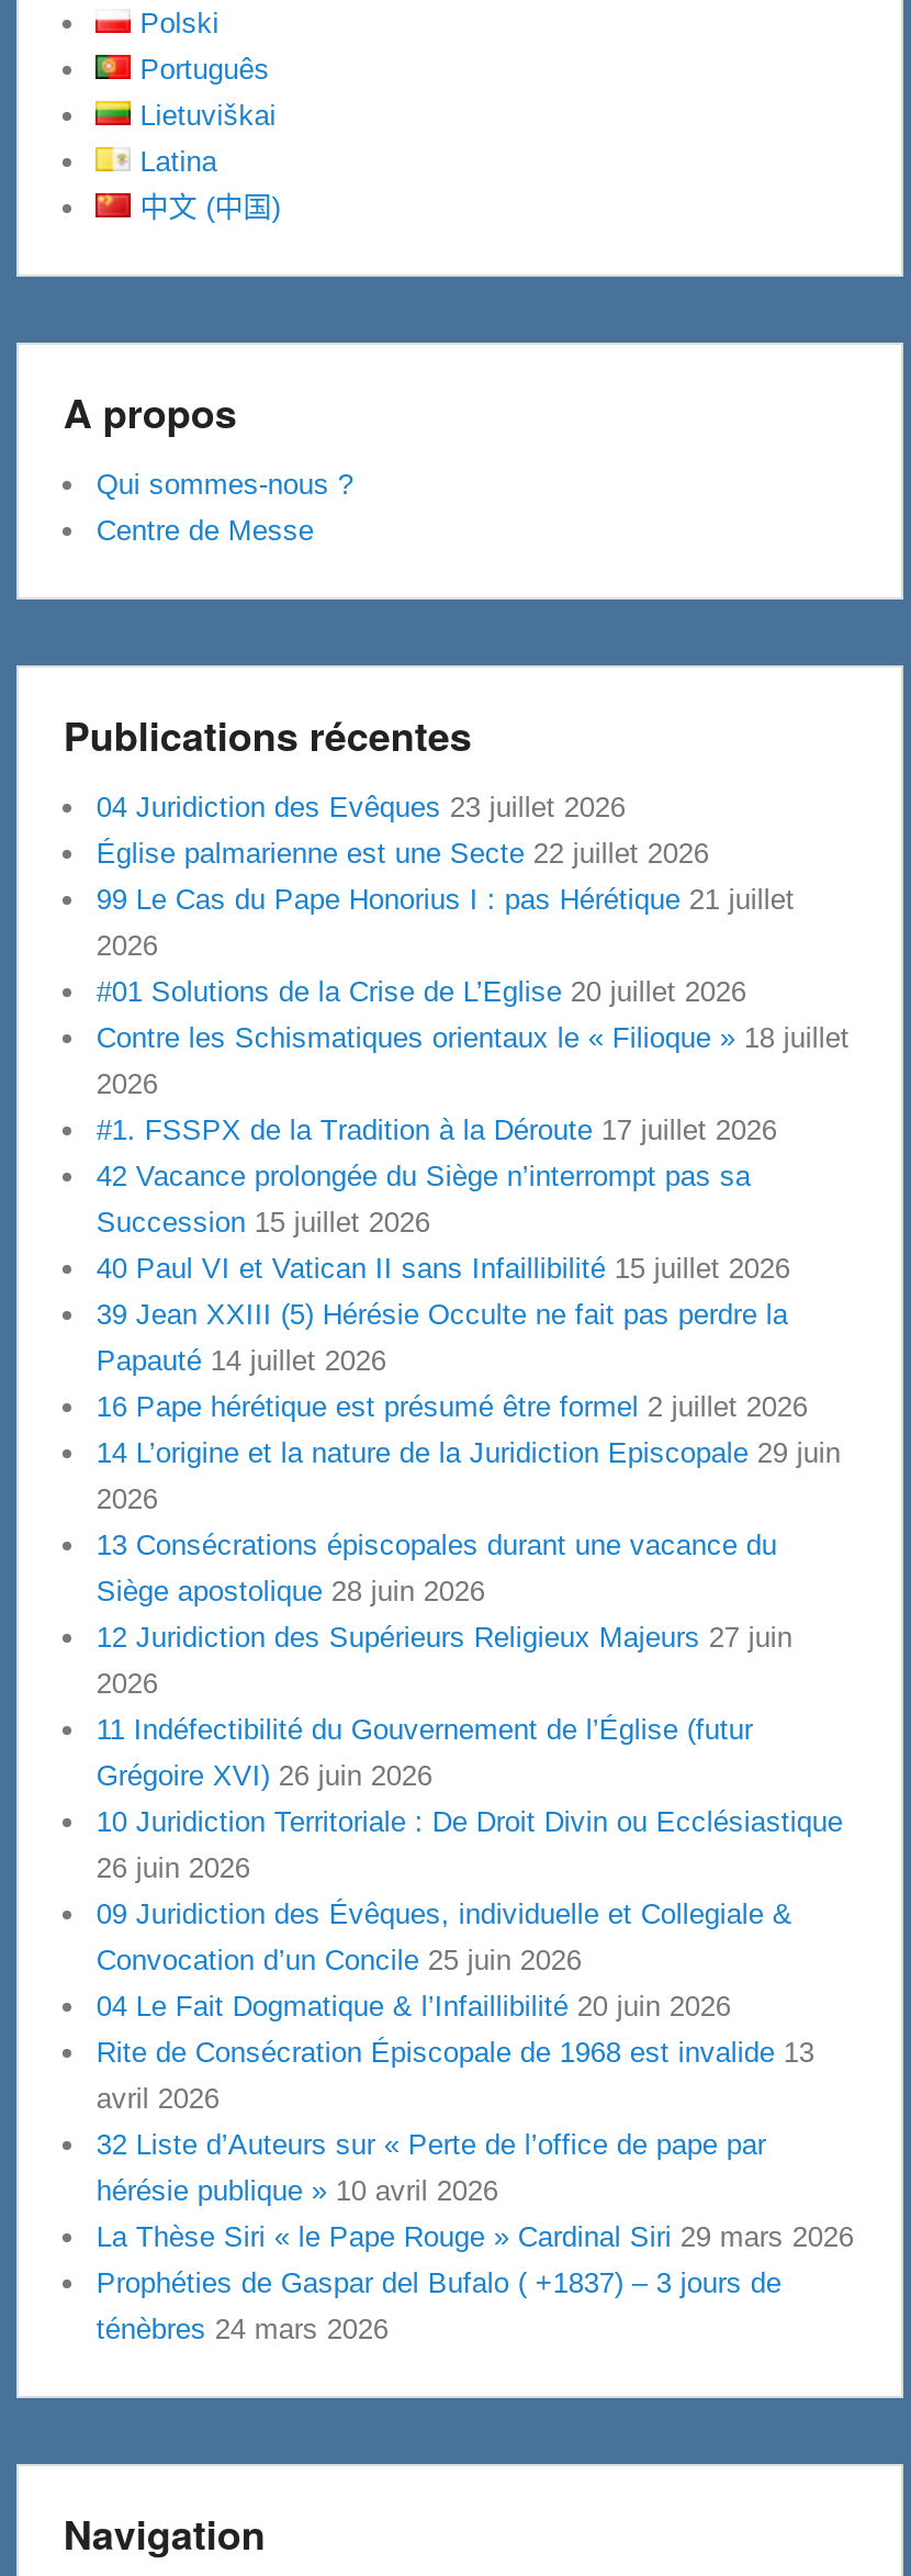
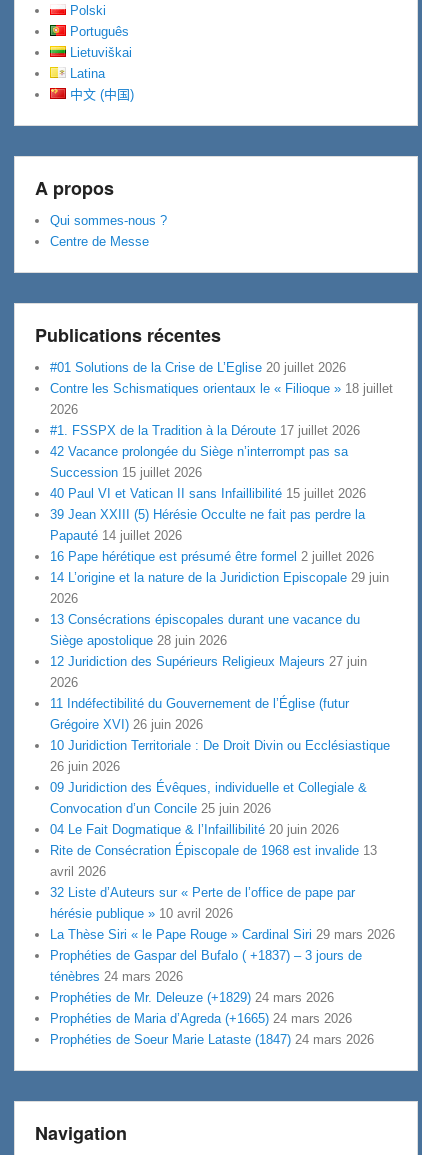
- 04 Juridiction des Evêques 23 juillet 2026
- Église palmarienne est une Secte 22 juillet 2026
- 99 Le Cas du Pape Honorius I : pas Hérétique 21 juillet
- 2026

moved up: #01 Solutions de la Crise de L’Eglise 20 juillet 2026 | Contre les Schismatiques orientaux le « Filioque » 18 juillet | 2026 | ... | Prophéties de Gaspar del Bufalo ( +1837) – 3 jours de | ténèbres 24 mars 2026

+ Prophéties de Mr. Deleuze (+1829) 24 mars 2026
+ Prophéties de Maria d’Agreda (+1665) 24 mars 2026
+ Prophéties de Soeur Marie Lataste (1847) 24 mars 2026
